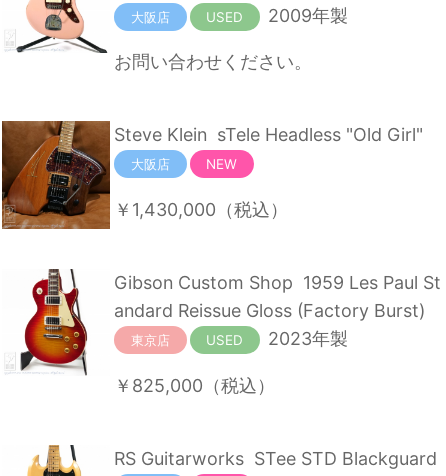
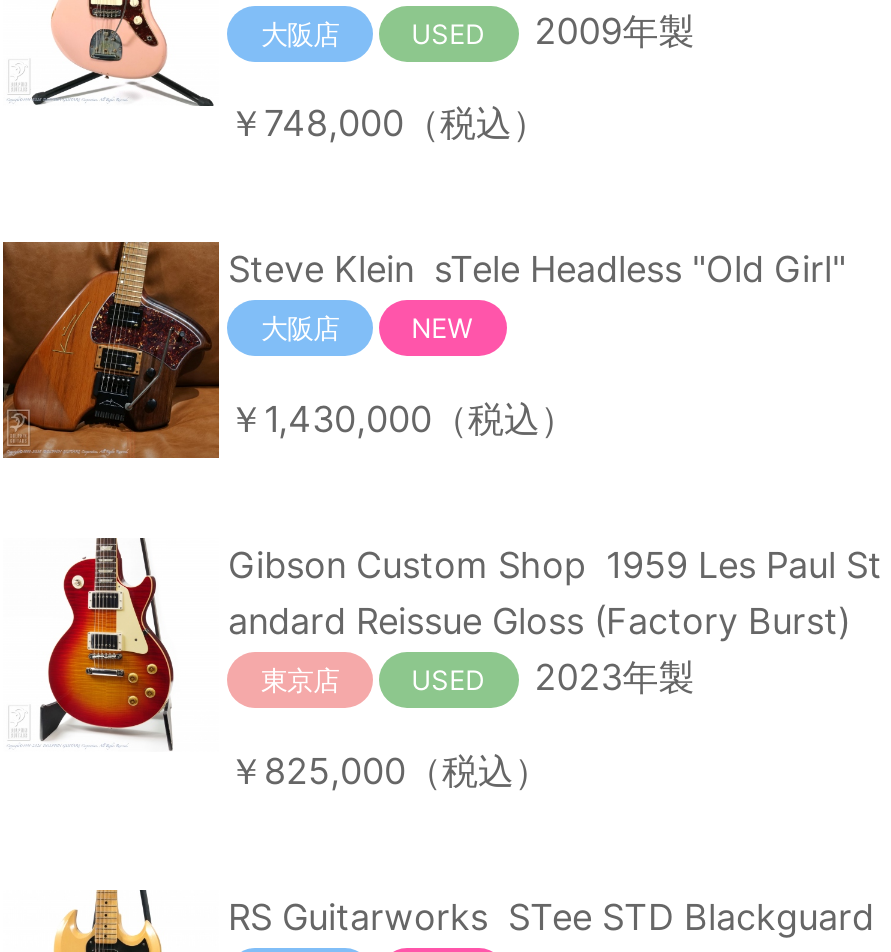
- お問い合わせください。
+ ￥748,000（税込）
